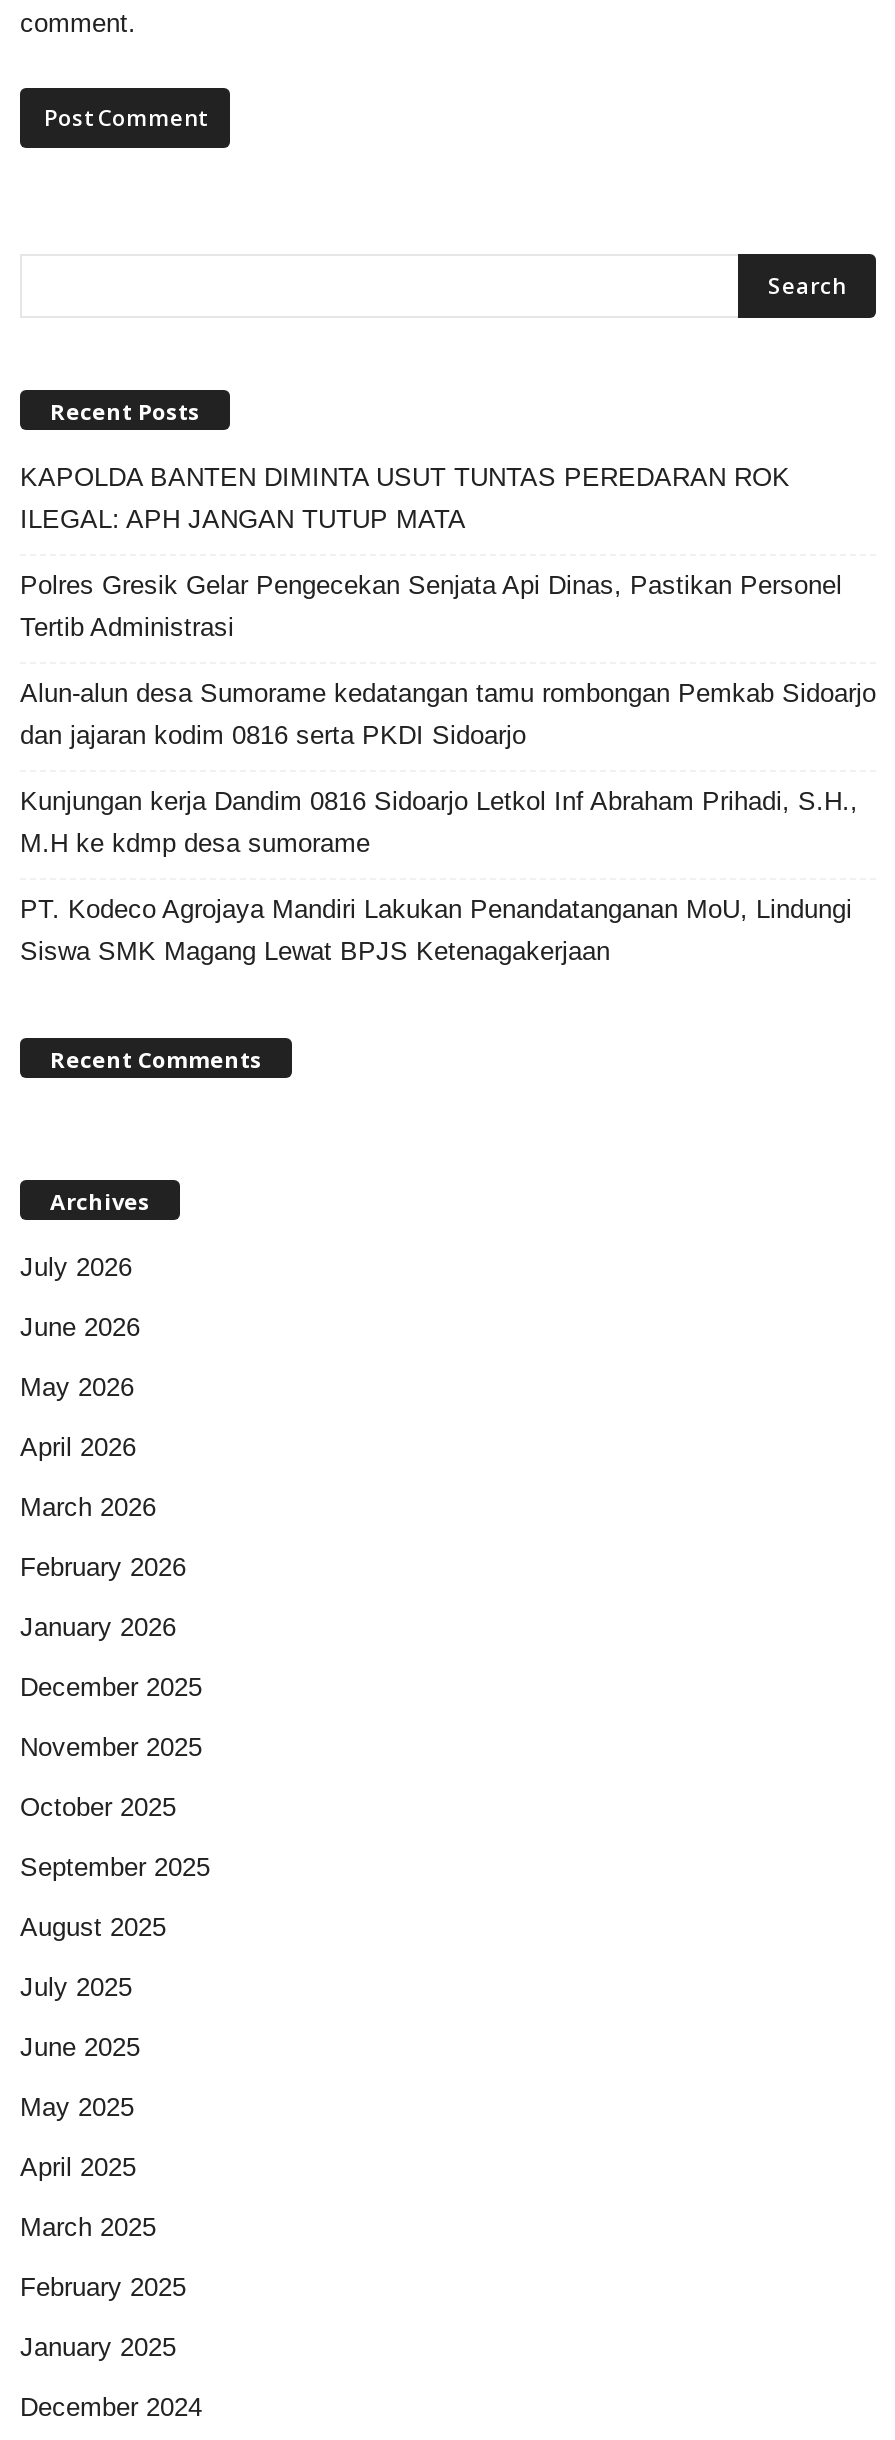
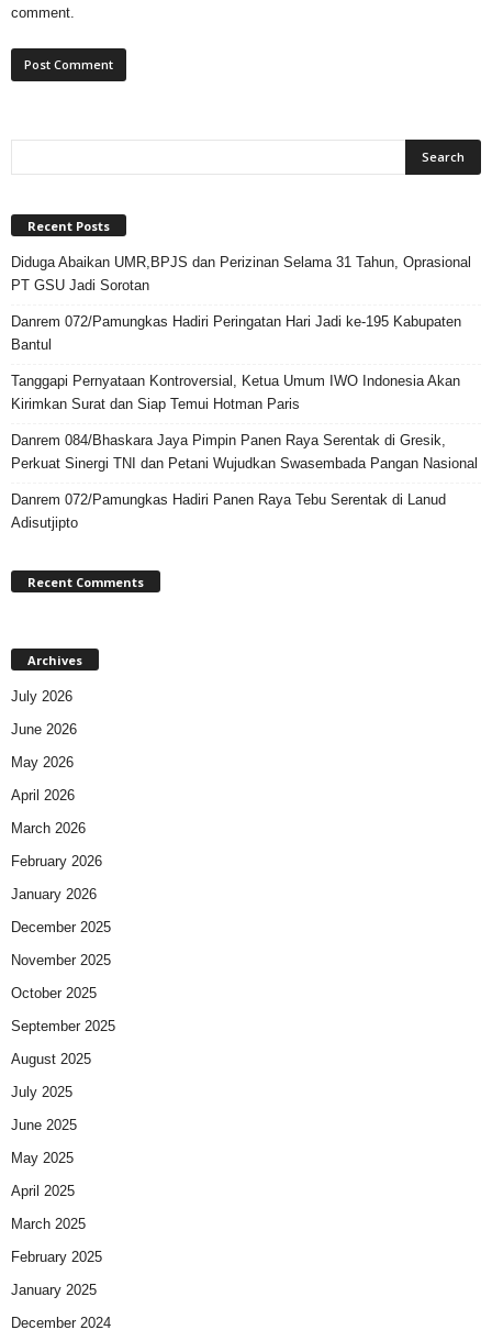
- KAPOLDA BANTEN DIMINTA USUT TUNTAS PEREDARAN ROK
- ILEGAL: APH JANGAN TUTUP MATA
+ Diduga Abaikan UMR,BPJS dan Perizinan Selama 31 Tahun, Oprasional
+ PT GSU Jadi Sorotan

- Polres Gresik Gelar Pengecekan Senjata Api Dinas, Pastikan Personel
- Tertib Administrasi
+ Danrem 072/Pamungkas Hadiri Peringatan Hari Jadi ke-195 Kabupaten
+ Bantul

- Alun-alun desa Sumorame kedatangan tamu rombongan Pemkab Sidoarjo
- dan jajaran kodim 0816 serta PKDI Sidoarjo
+ Tanggapi Pernyataan Kontroversial, Ketua Umum IWO Indonesia Akan
+ Kirimkan Surat dan Siap Temui Hotman Paris

- Kunjungan kerja Dandim 0816 Sidoarjo Letkol Inf Abraham Prihadi, S.H.,
- M.H ke kdmp desa sumorame
+ Danrem 084/Bhaskara Jaya Pimpin Panen Raya Serentak di Gresik,
+ Perkuat Sinergi TNI dan Petani Wujudkan Swasembada Pangan Nasional

- PT. Kodeco Agrojaya Mandiri Lakukan Penandatanganan MoU, Lindungi
- Siswa SMK Magang Lewat BPJS Ketenagakerjaan
+ Danrem 072/Pamungkas Hadiri Panen Raya Tebu Serentak di Lanud
+ Adisutjipto
